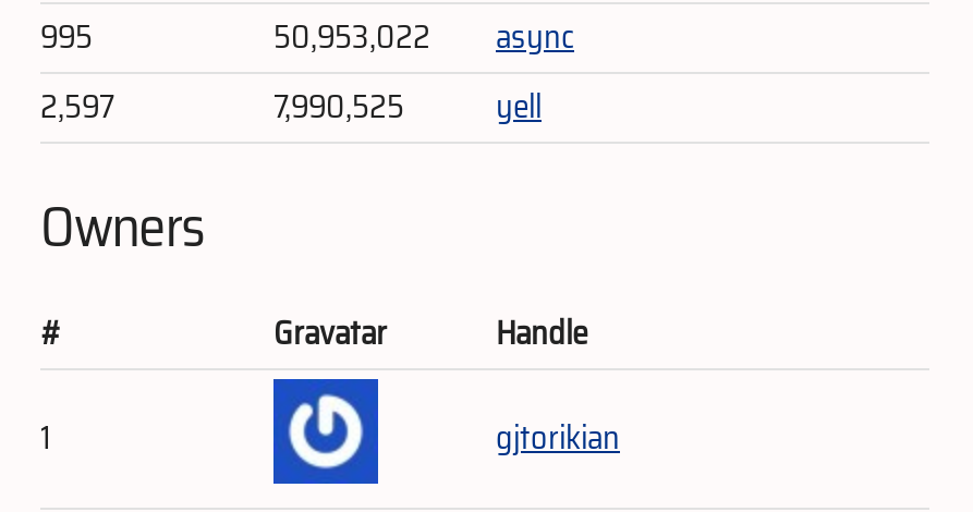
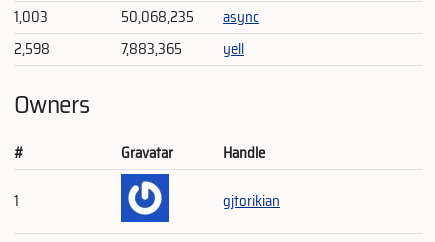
- 995
+ 1,003

- 50,953,022 async
+ 50,068,235 async

- 2,597
+ 2,598

- 7,990,525 yell
+ 7,883,365 yell
